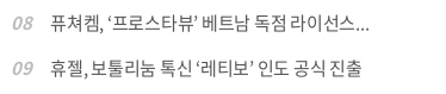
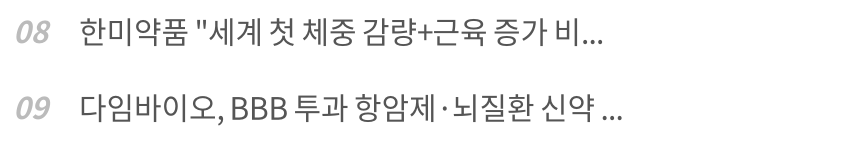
- 퓨쳐켐, ‘프로스타뷰’ 베트남 독점 라이선스...
+ 한미약품 "세계 첫 체중 감량+근육 증가 비...

- 휴젤, 보툴리눔 톡신 ‘레티보’ 인도 공식 진출
+ 다임바이오, BBB 투과 항암제·뇌질환 신약 ...
